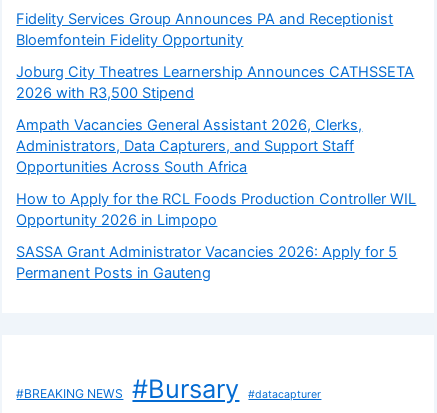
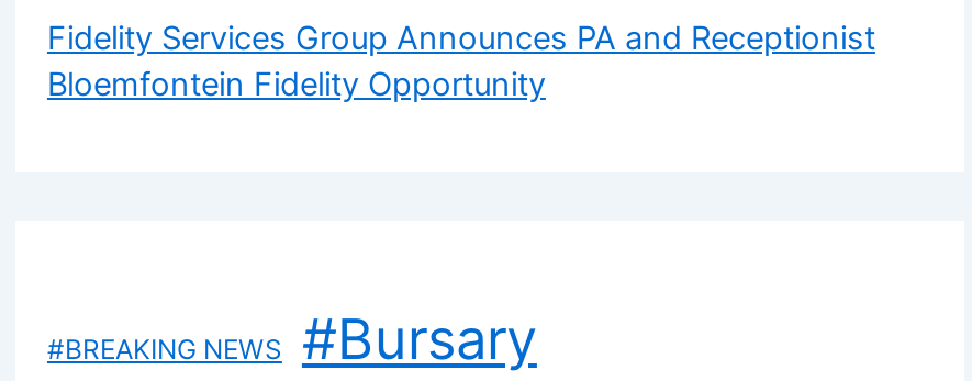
- Joburg City Theatres Learnership Announces CATHSSETA
- 2026 with R3,500 Stipend
- Ampath Vacancies General Assistant 2026, Clerks,
- Administrators, Data Capturers, and Support Staff
- Opportunities Across South Africa
- How to Apply for the RCL Foods Production Controller WIL
- Opportunity 2026 in Limpopo
- SASSA Grant Administrator Vacancies 2026: Apply for 5
- Permanent Posts in Gauteng

- #datacapturer
